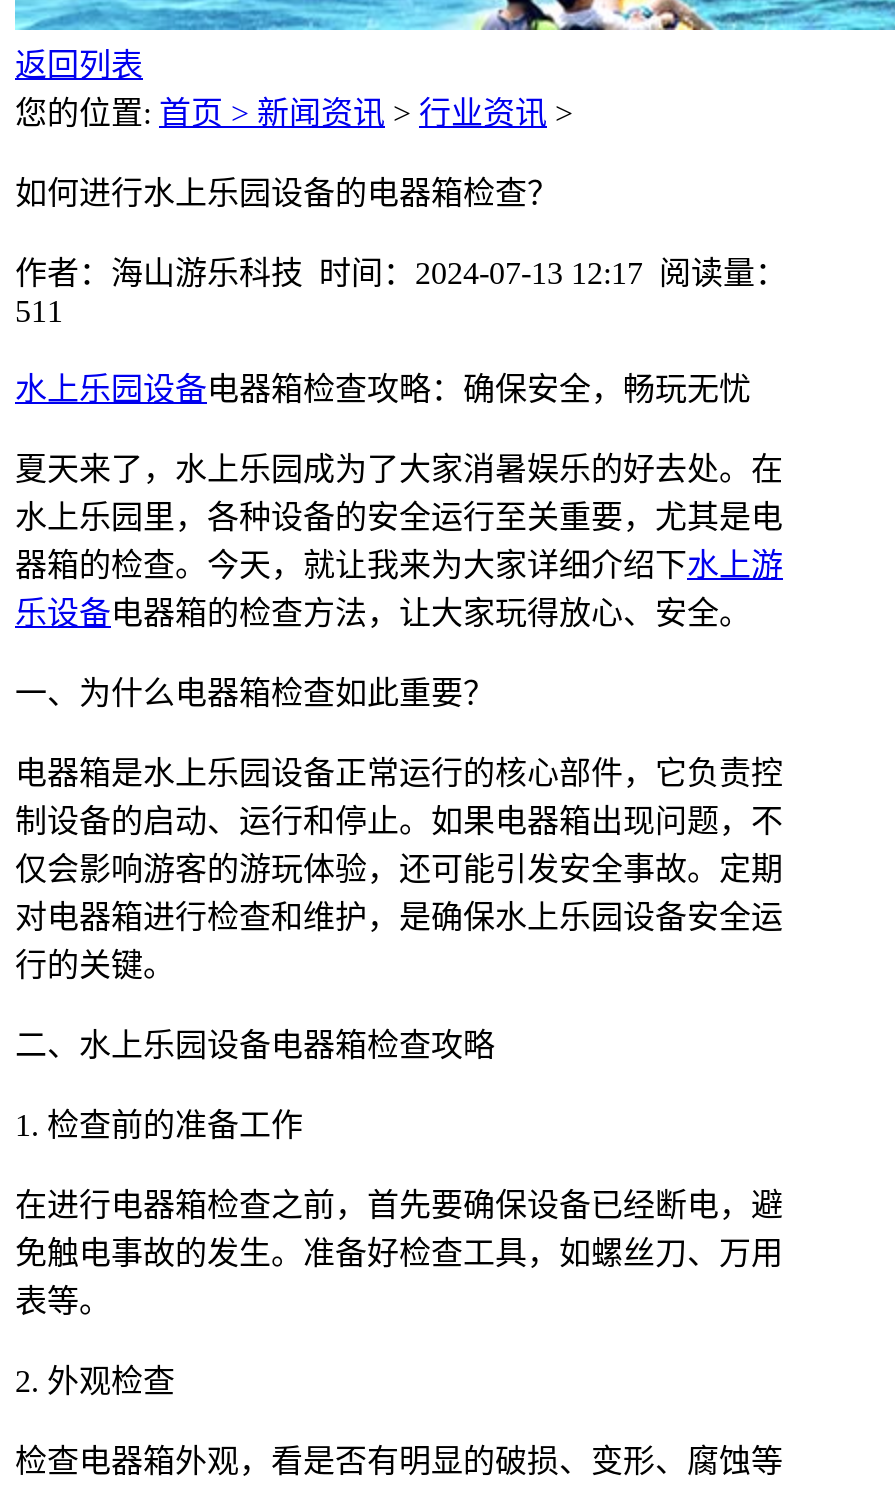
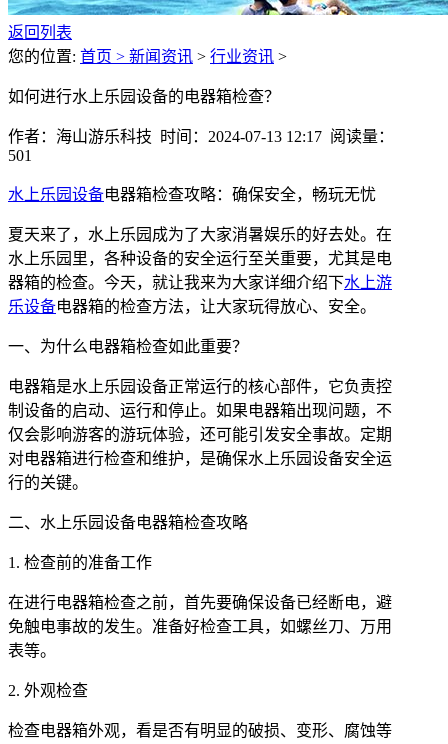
- 511
+ 501
